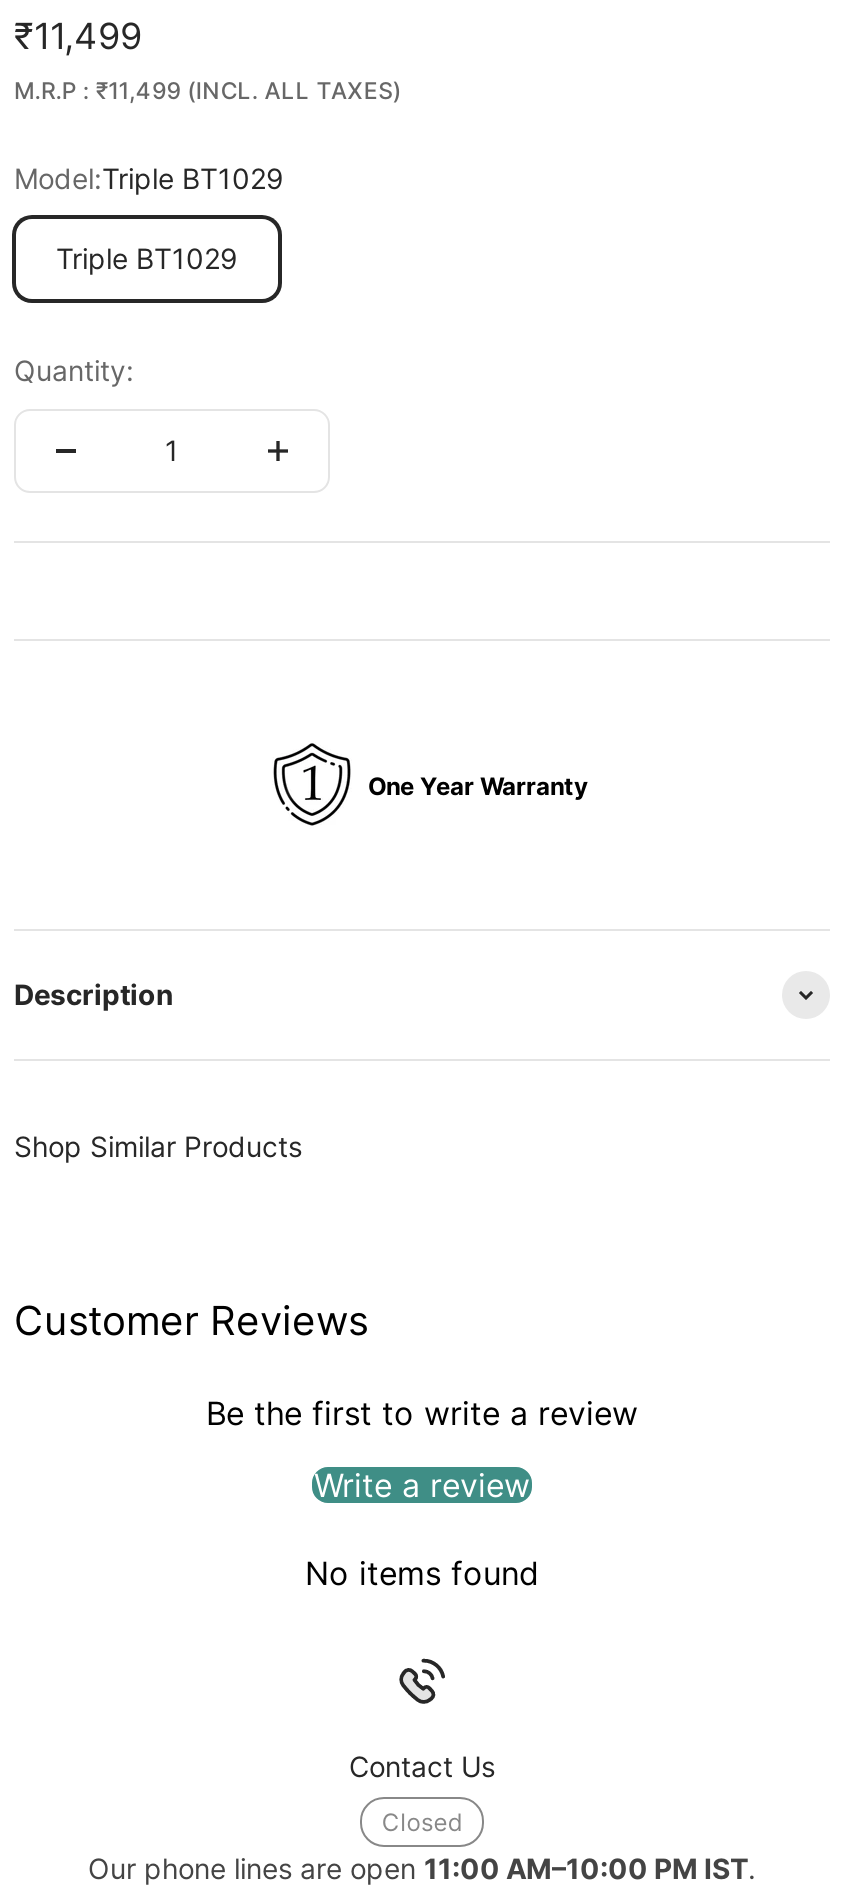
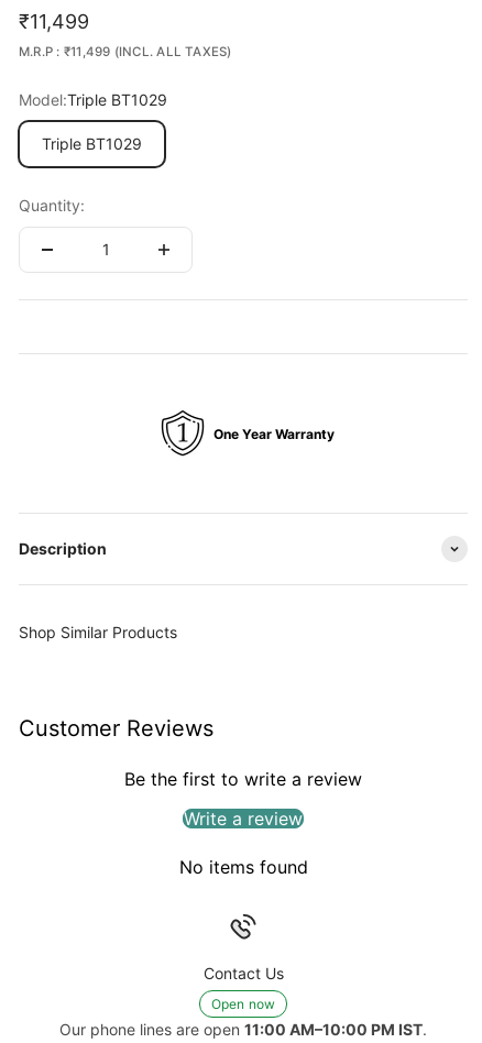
- Closed
+ Open now
